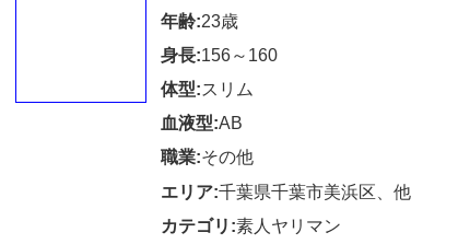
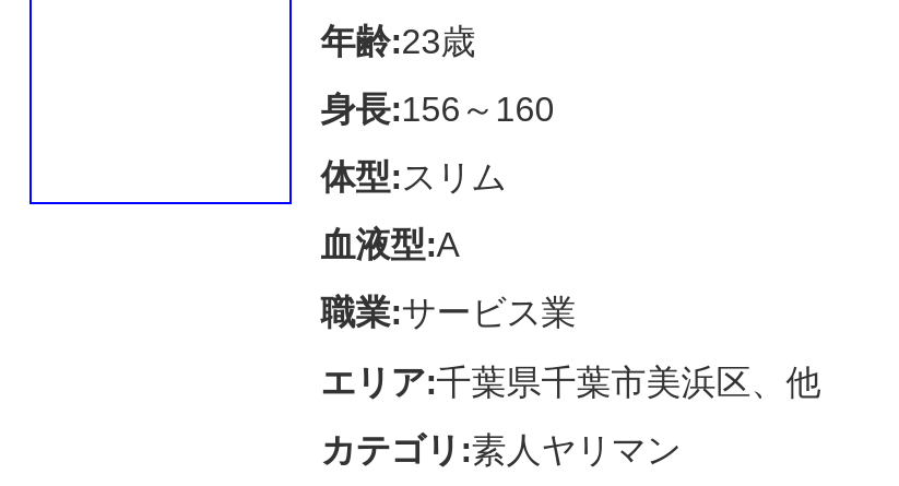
- 血液型:AB
+ 血液型:A

- 職業:その他
+ 職業:サービス業
